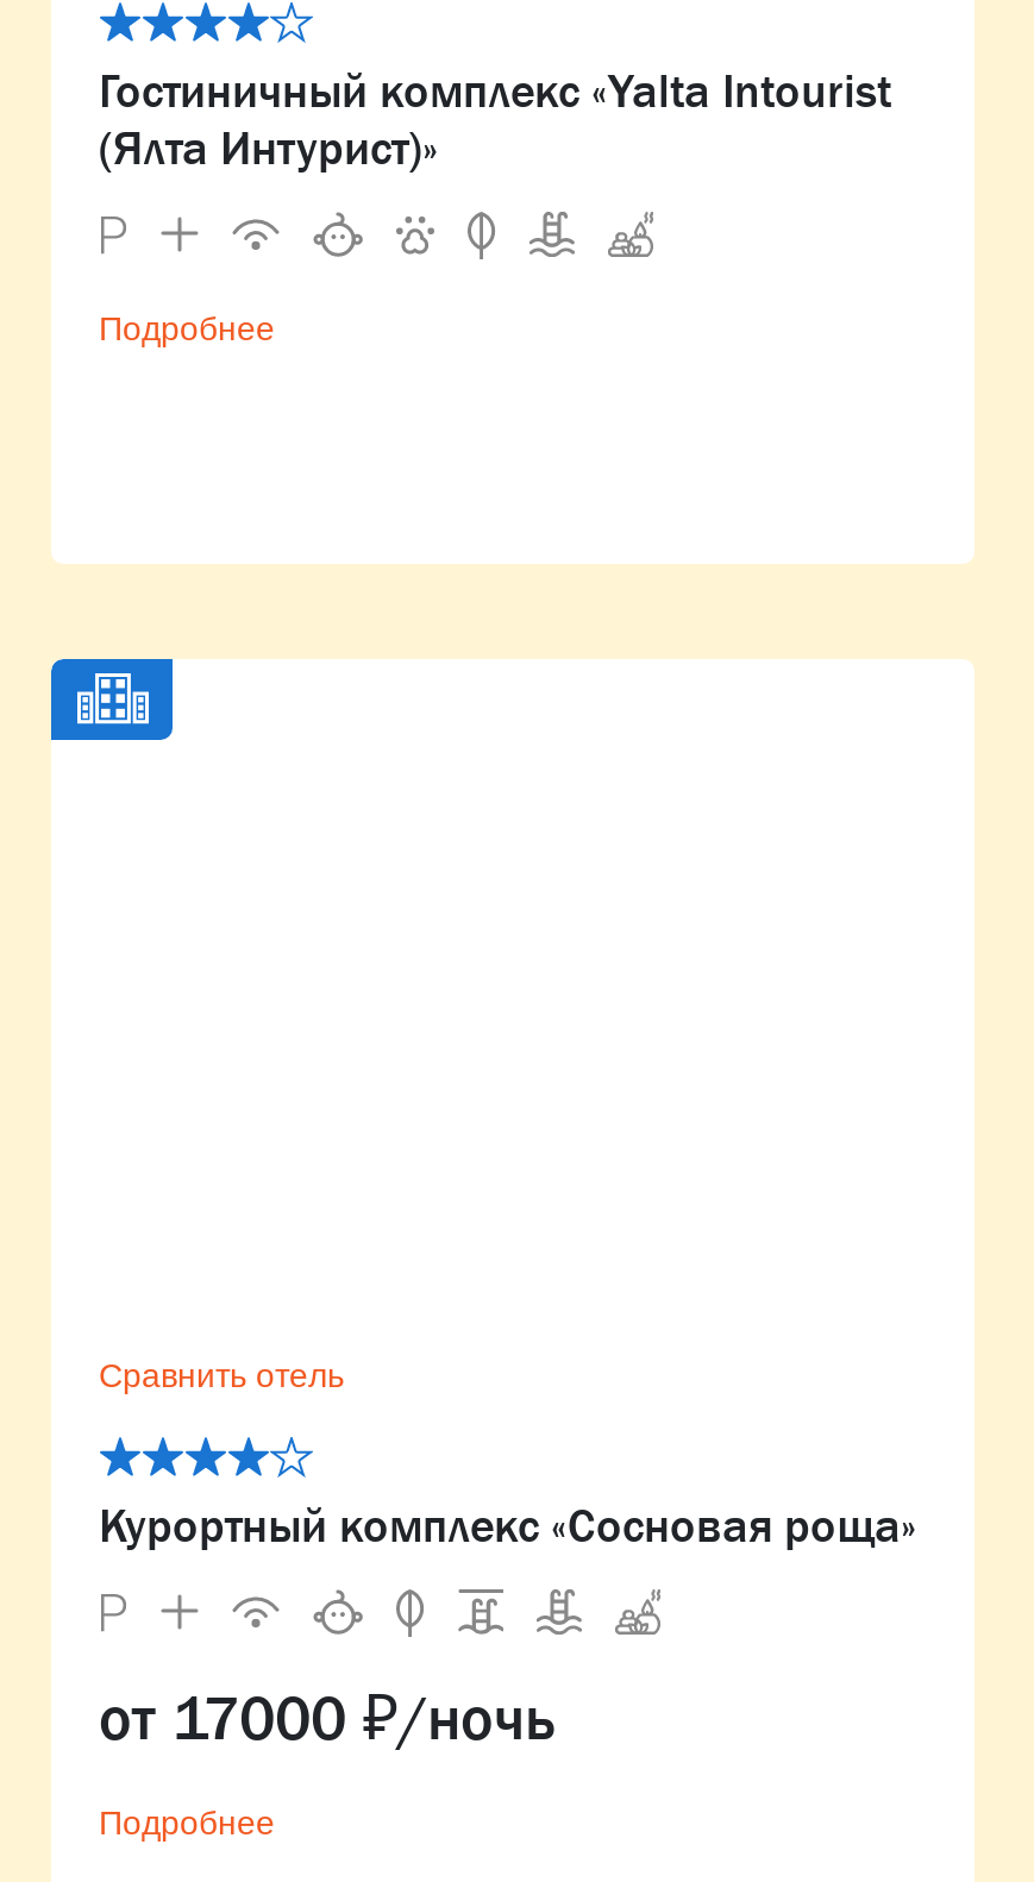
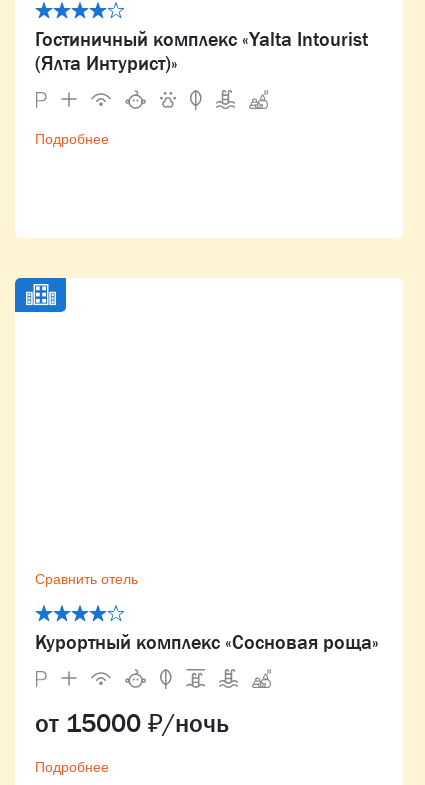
- от 17000 ₽/ночь
+ от 15000 ₽/ночь
